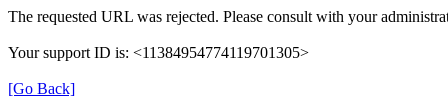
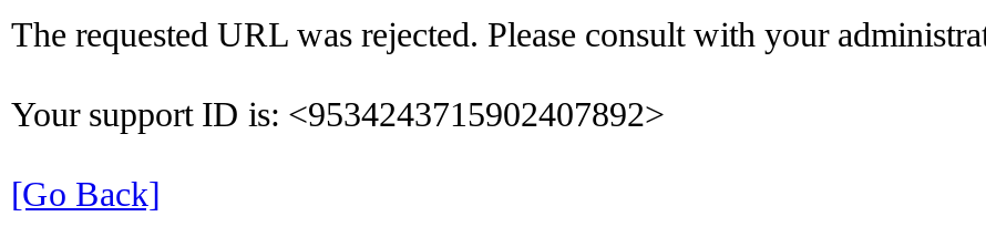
- Your support ID is: <11384954774119701305>
+ Your support ID is: <9534243715902407892>
